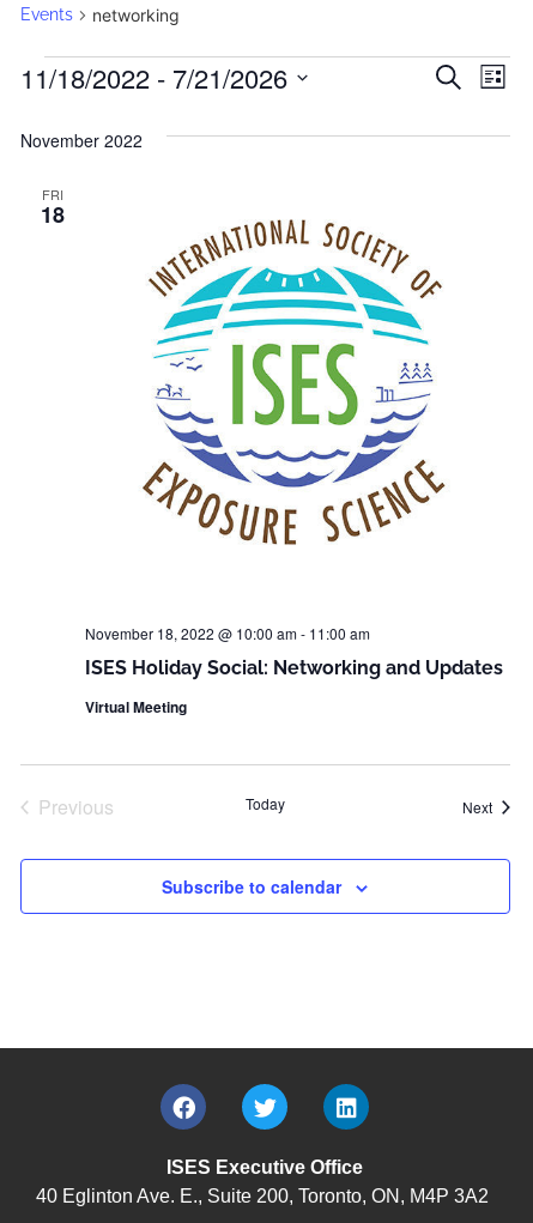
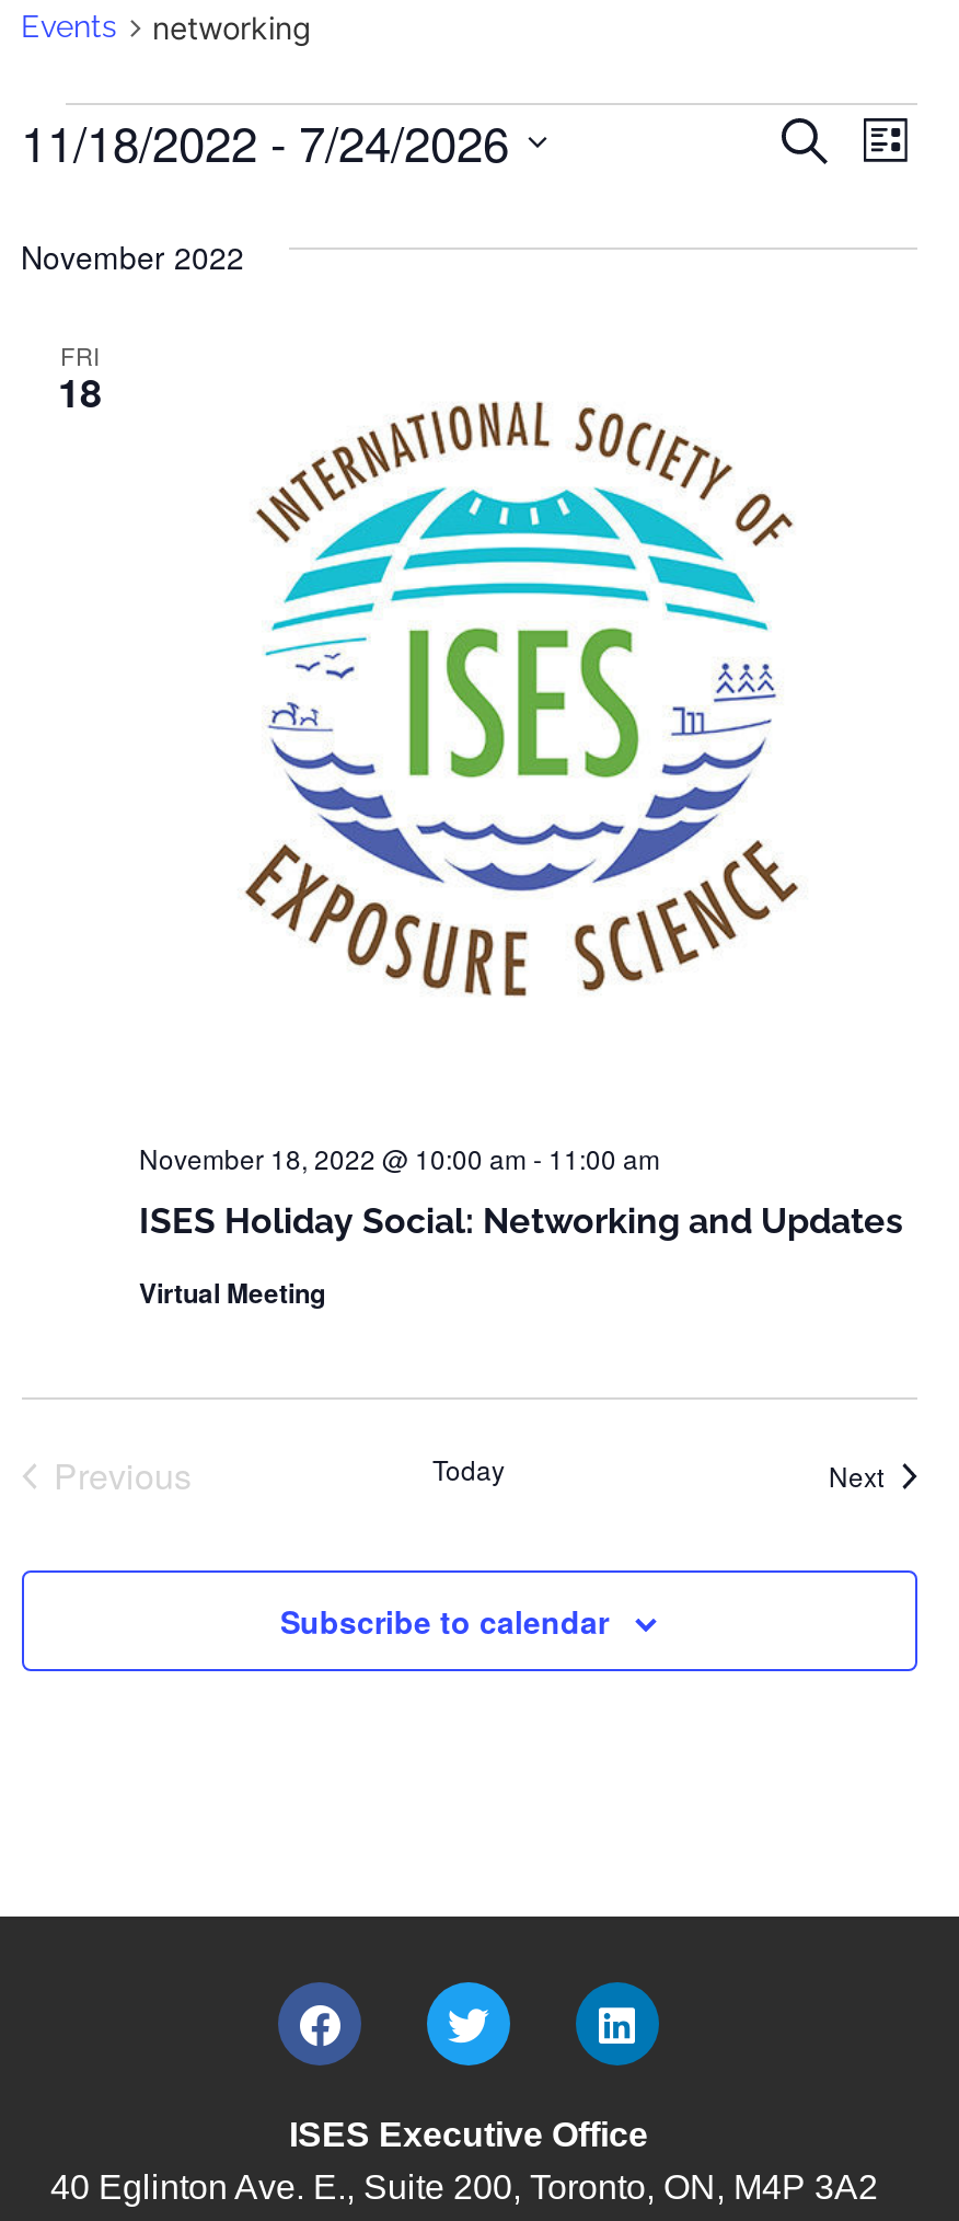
- 11/18/2022 - 7/21/2026
+ 11/18/2022 - 7/24/2026
